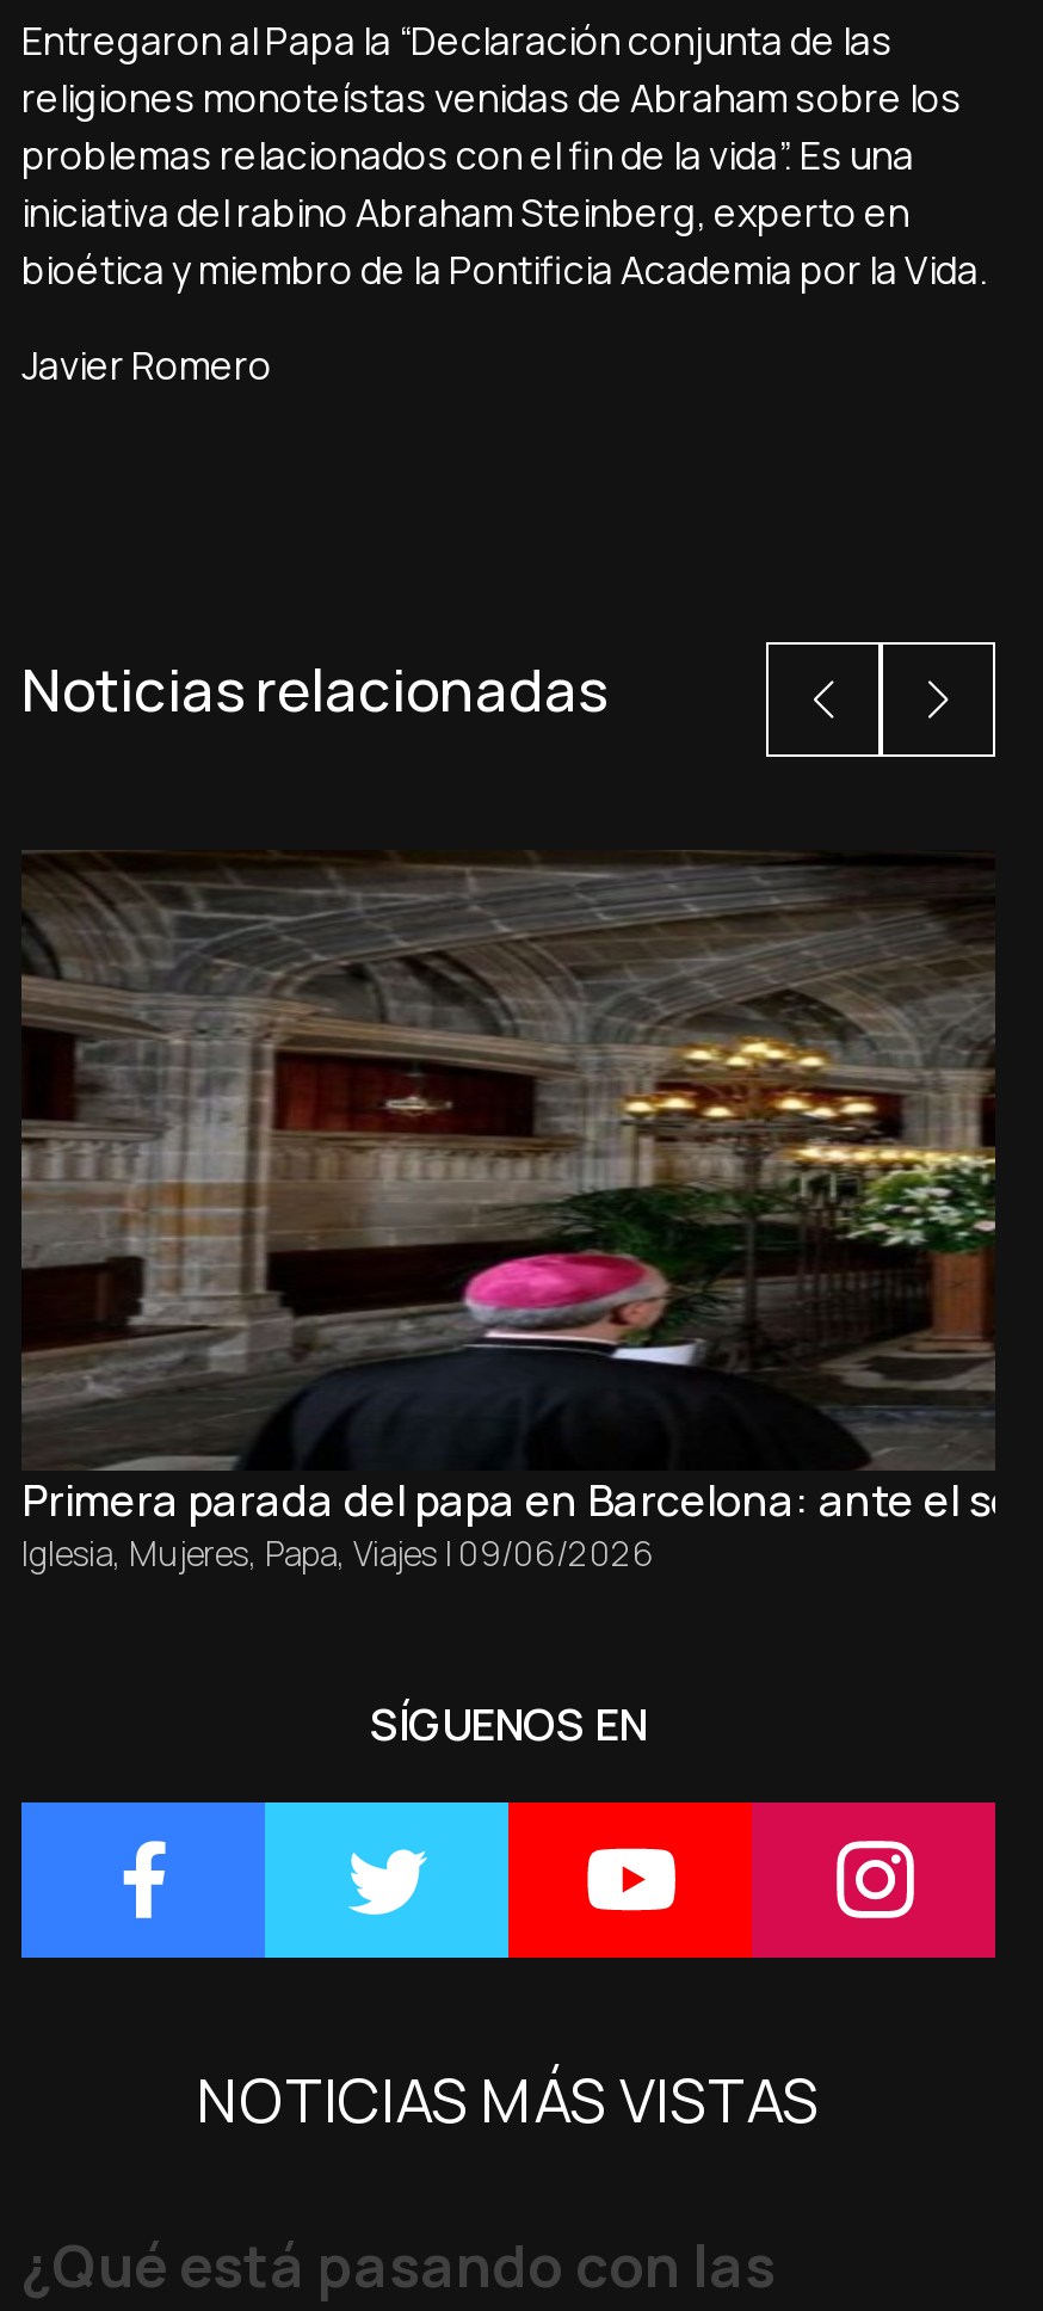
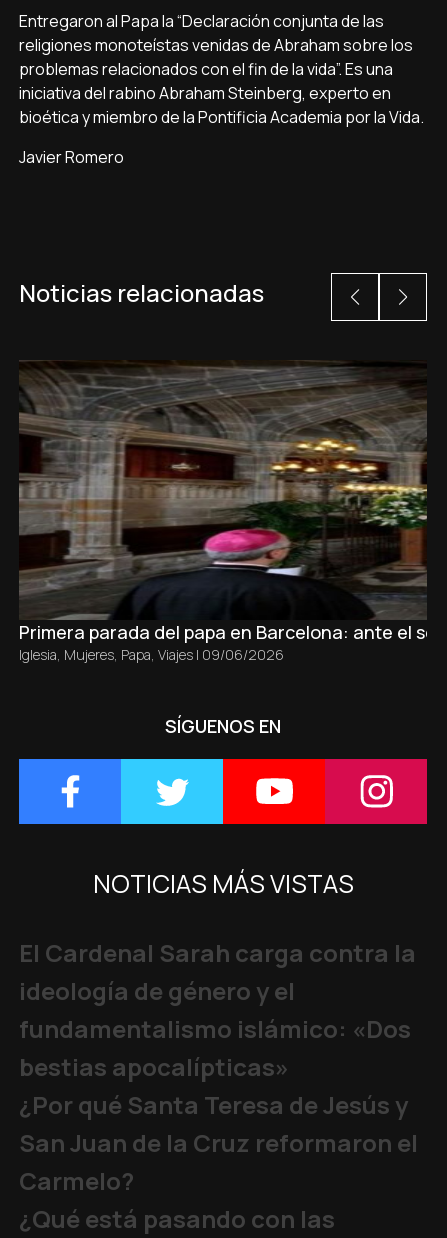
+ El Cardenal Sarah carga contra la
+ ideología de género y el
+ fundamentalismo islámico: «Dos
+ bestias apocalípticas»
+ ¿Por qué Santa Teresa de Jesús y
+ San Juan de la Cruz reformaron el
+ Carmelo?
